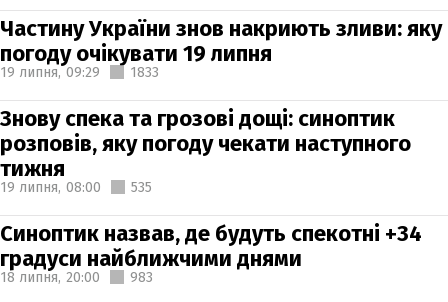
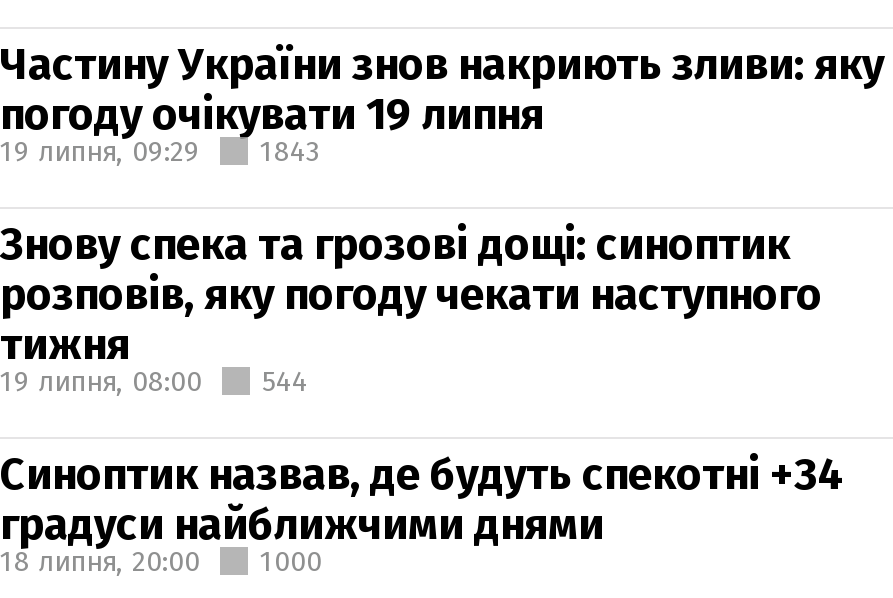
- 19 липня, 09:29 1833
+ 19 липня, 09:29 1843

- 19 липня, 08:00 535
+ 19 липня, 08:00 544

- 18 липня, 20:00 983
+ 18 липня, 20:00 1000
